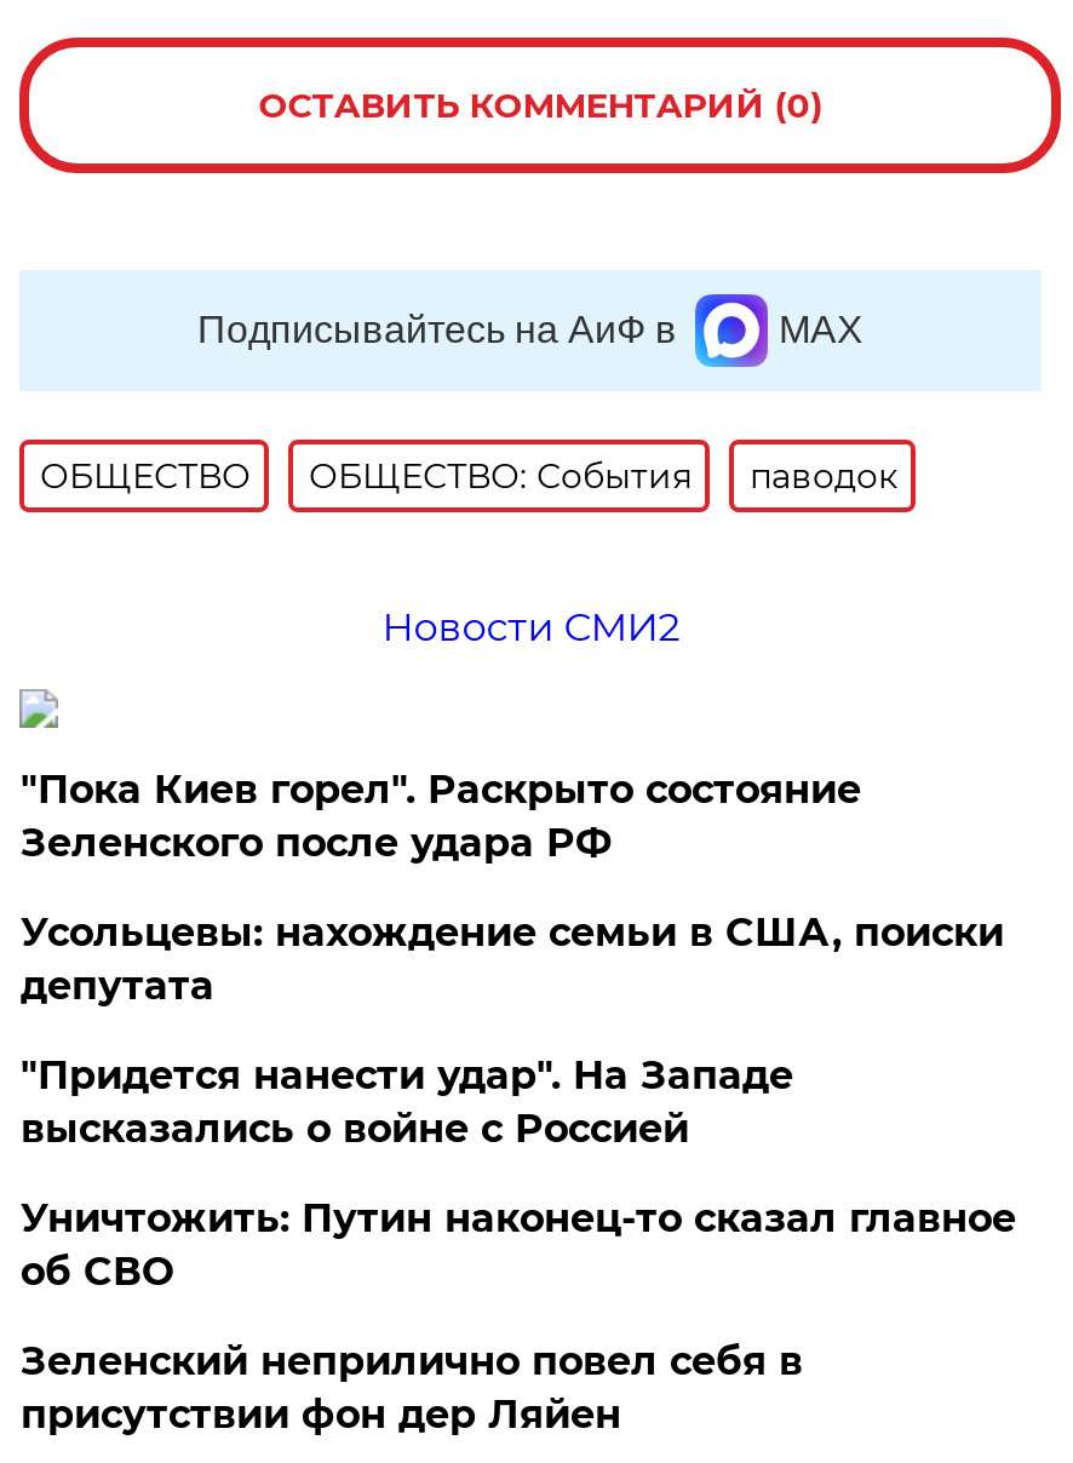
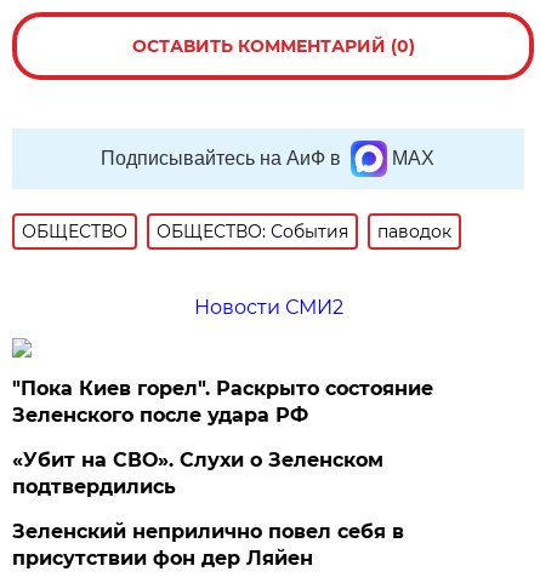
- Усольцевы: нахождение семьи в США, поиски
- депутата
- "Придется нанести удар". На Западе
- высказались о войне с Россией
- Уничтожить: Путин наконец-то сказал главное
- об СВО
+ «Убит на СВО». Слухи о Зеленском
+ подтвердились
